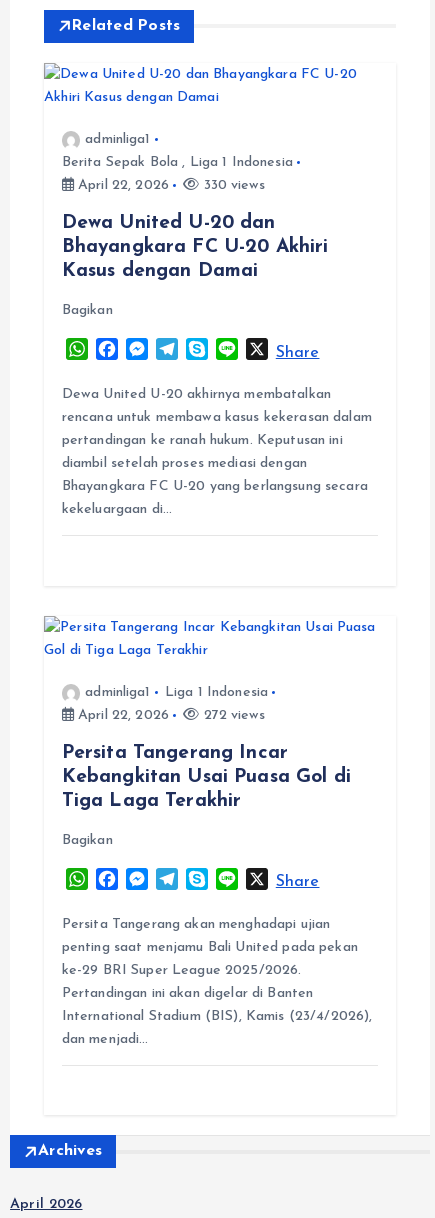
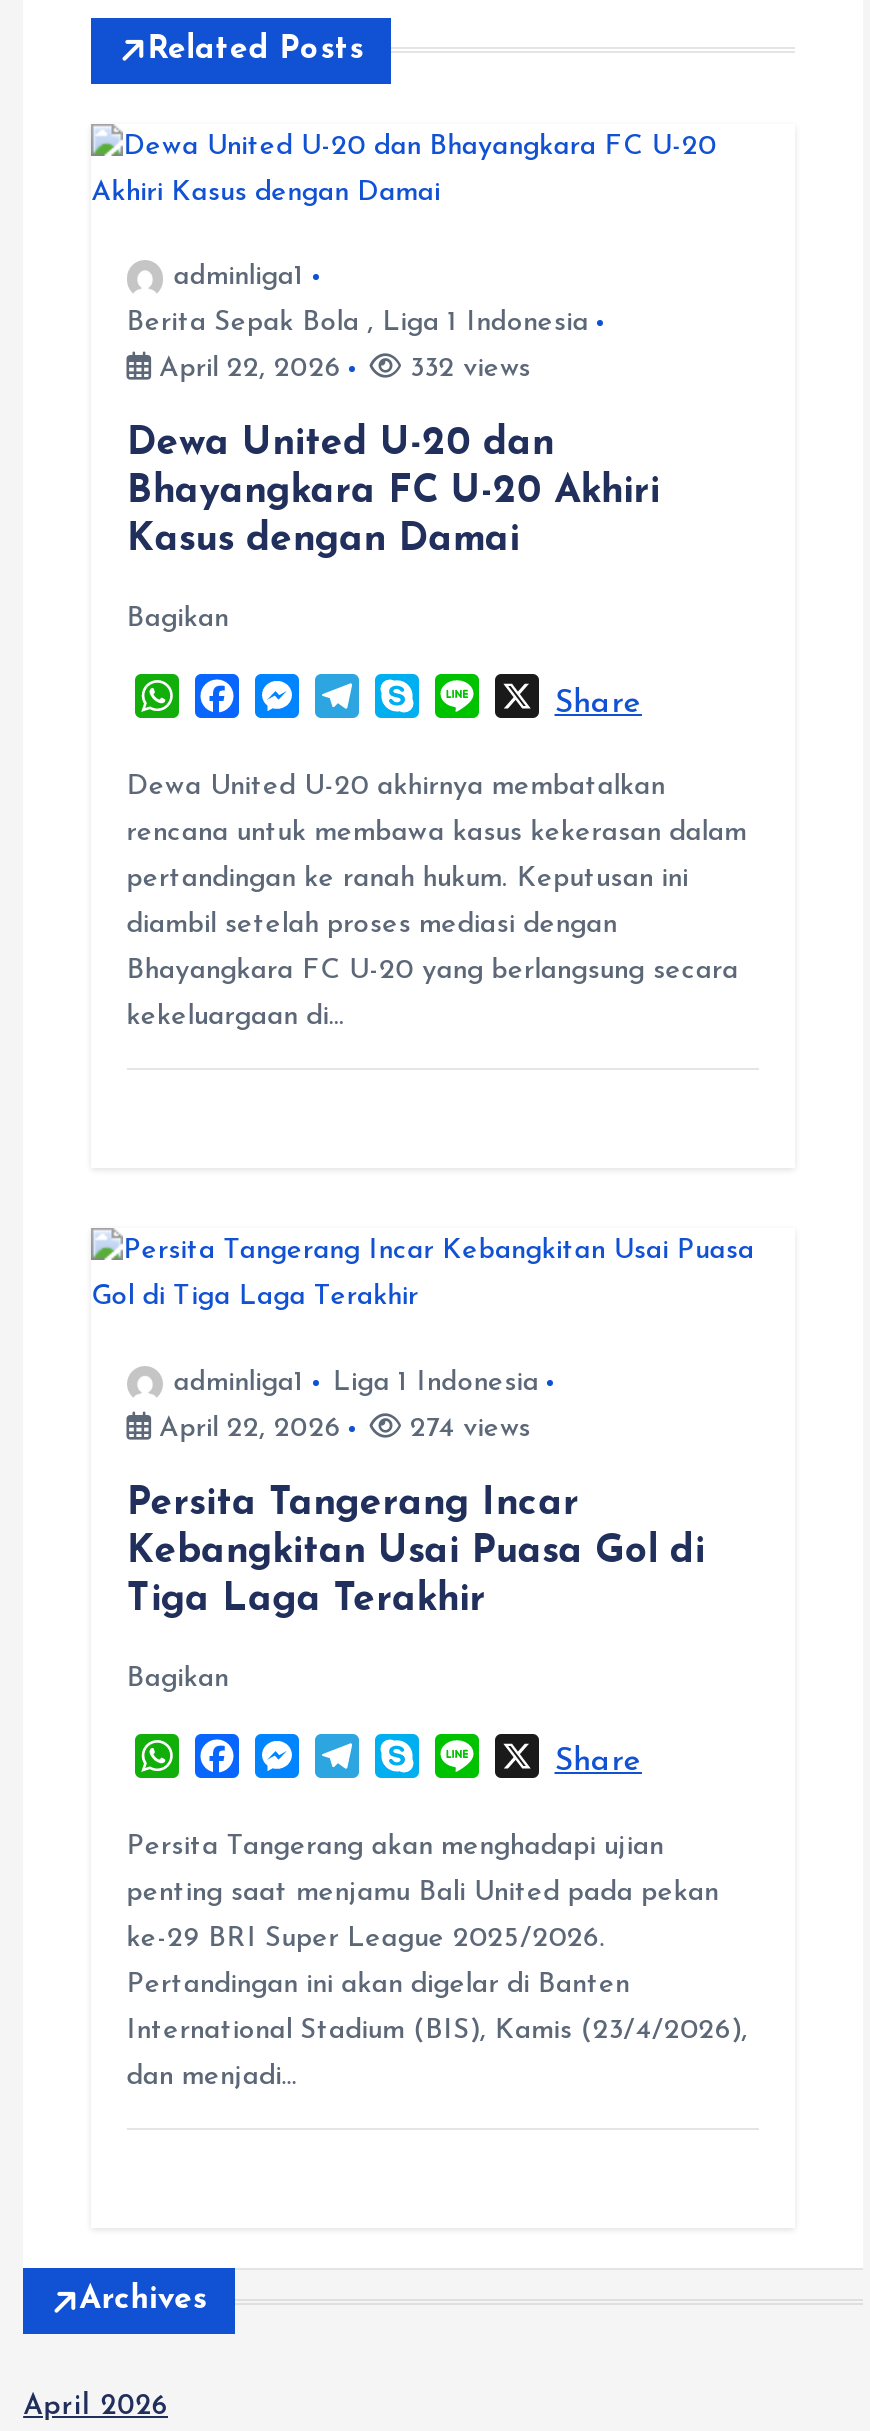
- 330 views
+ 332 views

- 272 views
+ 274 views
